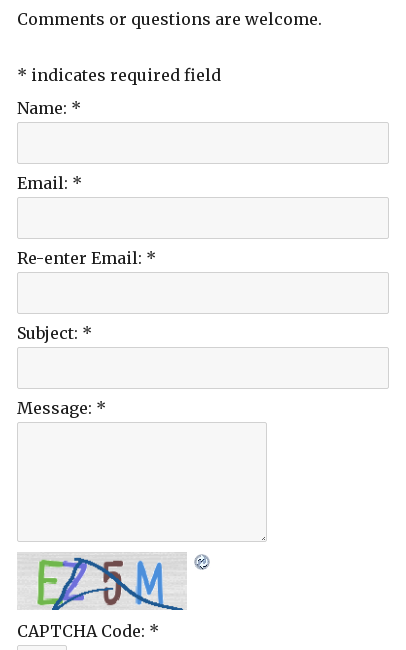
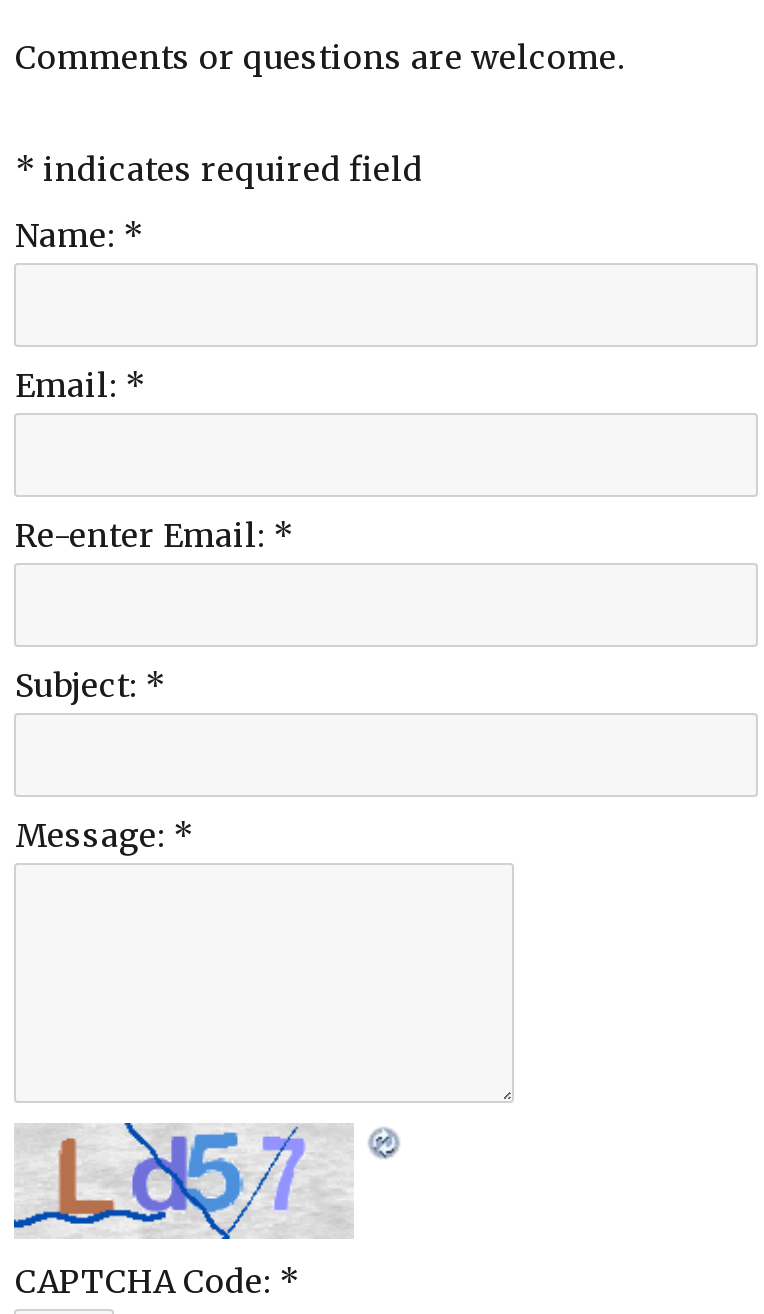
- [image]
+ [image]
